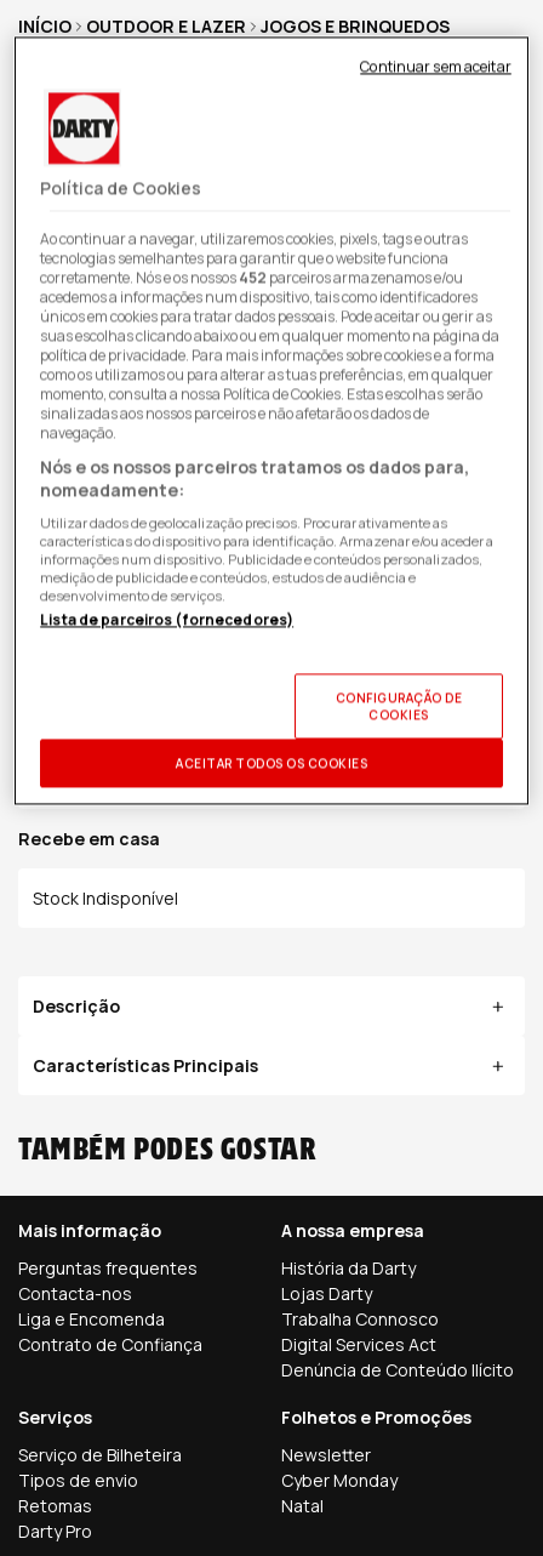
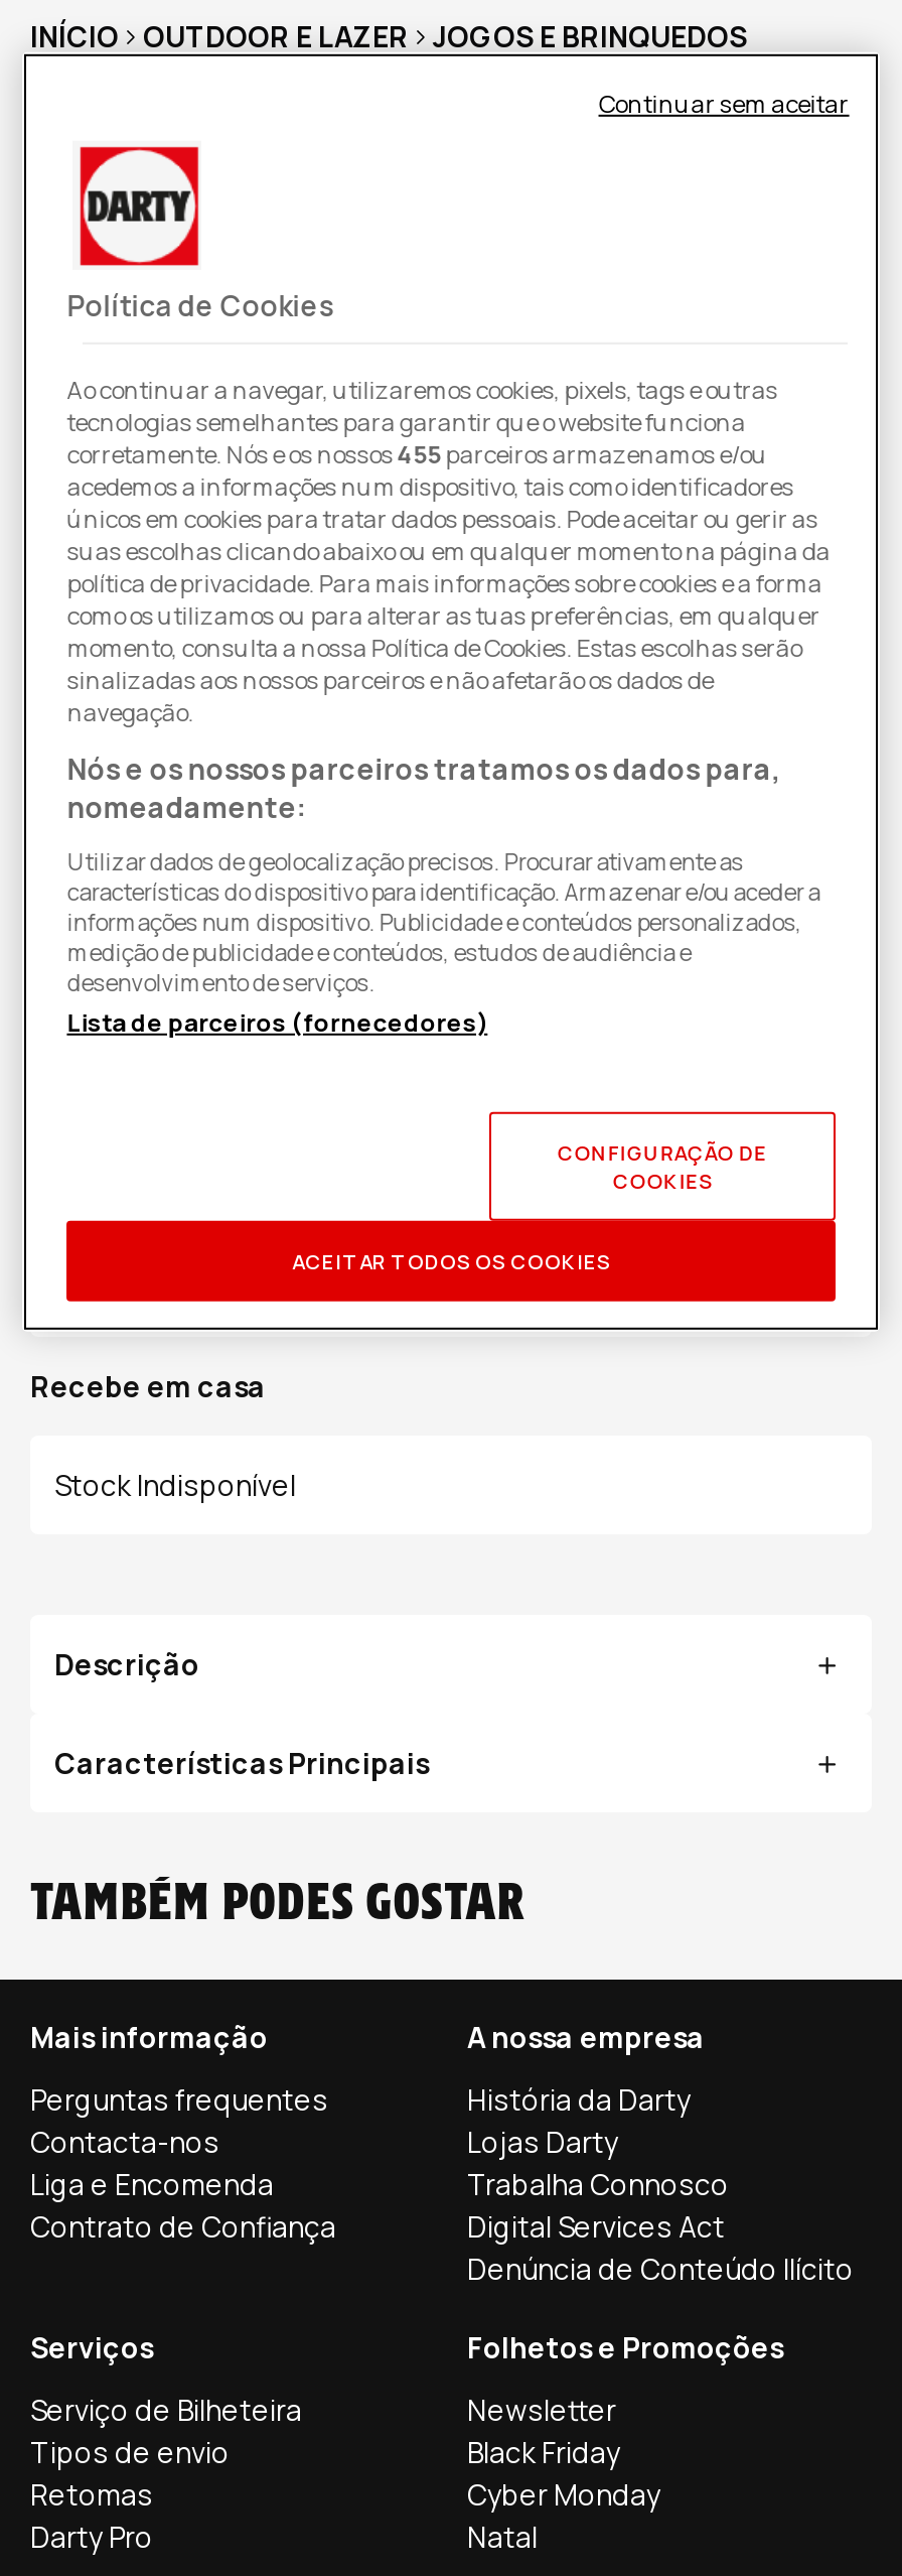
- corretamente. Nós e os nossos452 parceiros armazenamos e/ou
+ corretamente. Nós e os nossos455 parceiros armazenamos e/ou

moved down: Cyber Monday | Natal

+ Black Friday
